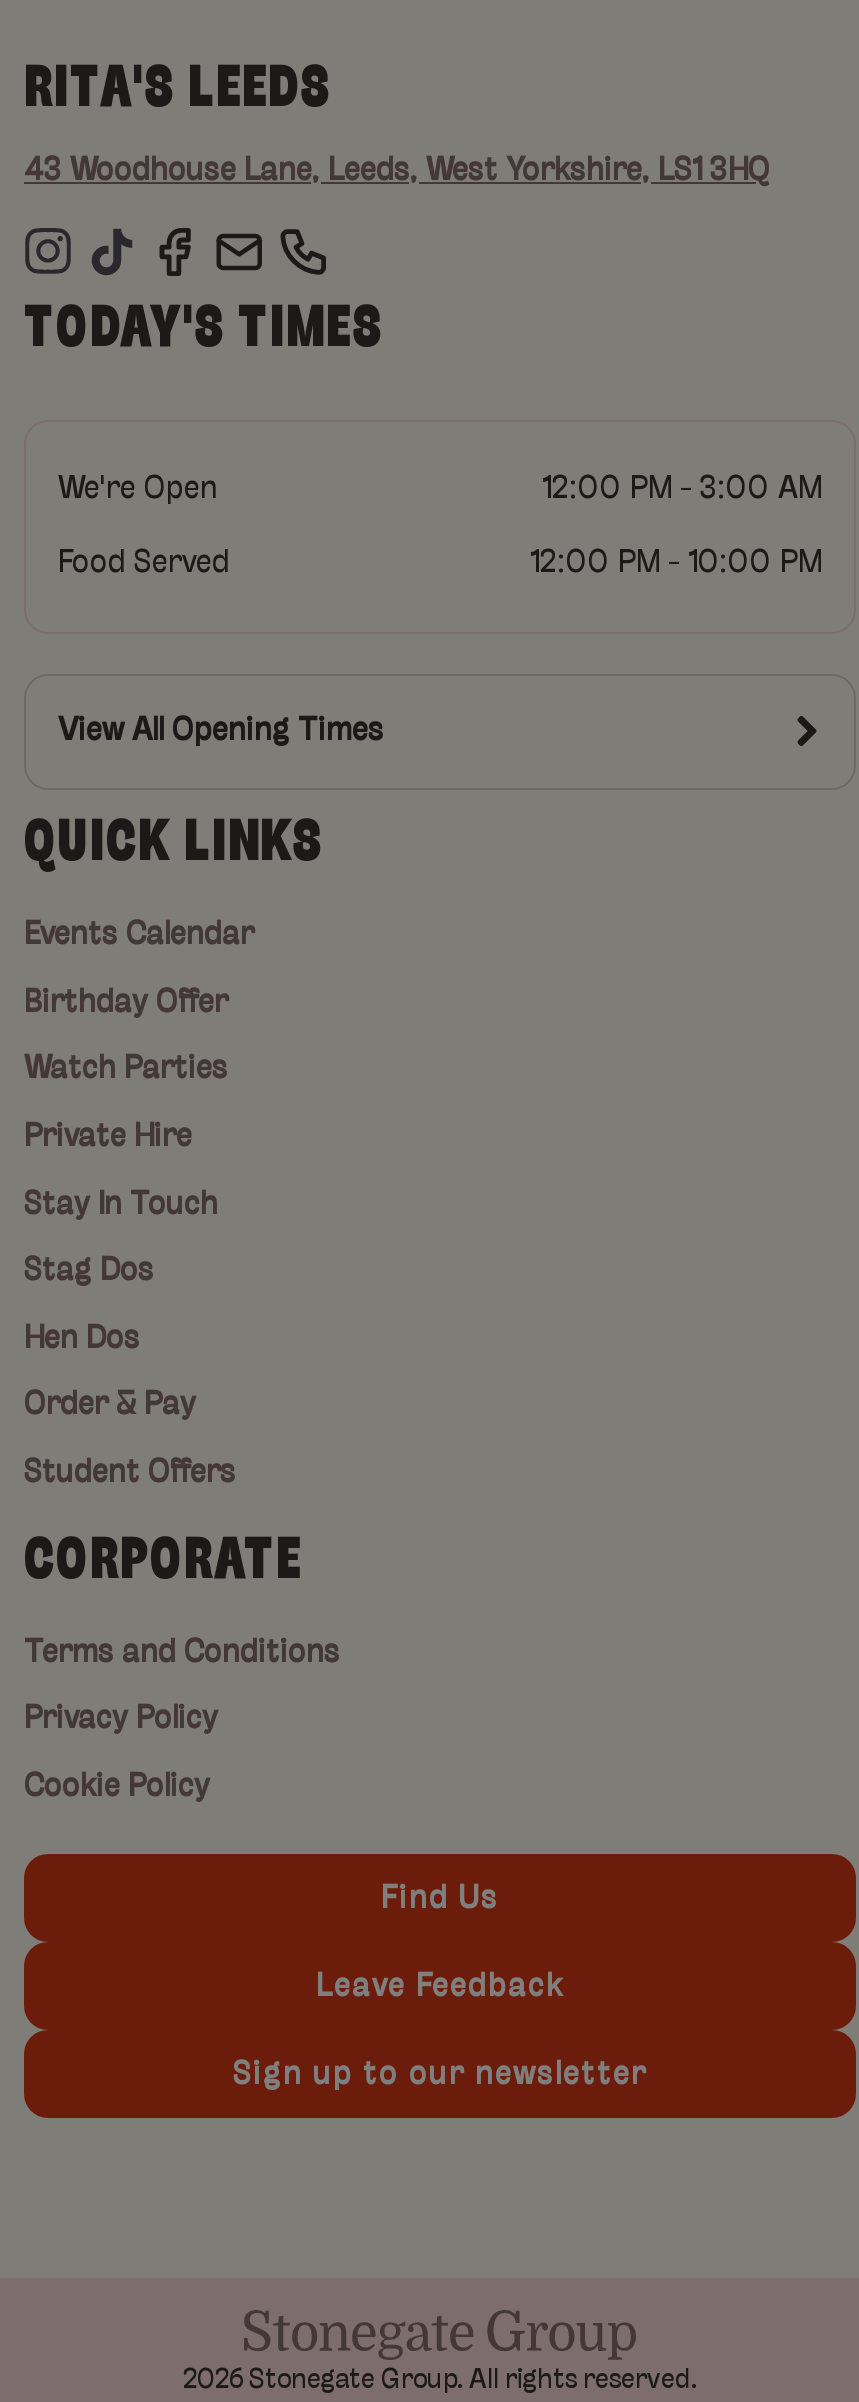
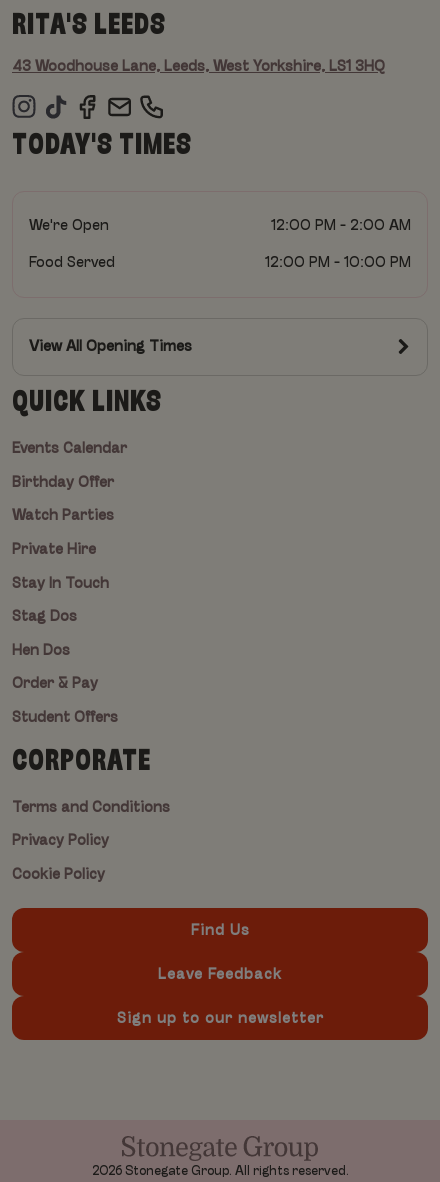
- 12:00 PM - 3:00 AM
+ 12:00 PM - 2:00 AM
